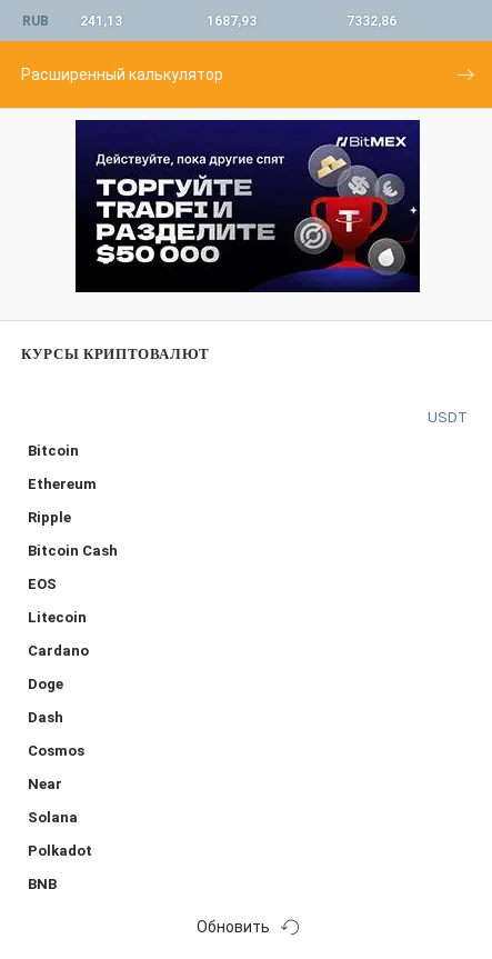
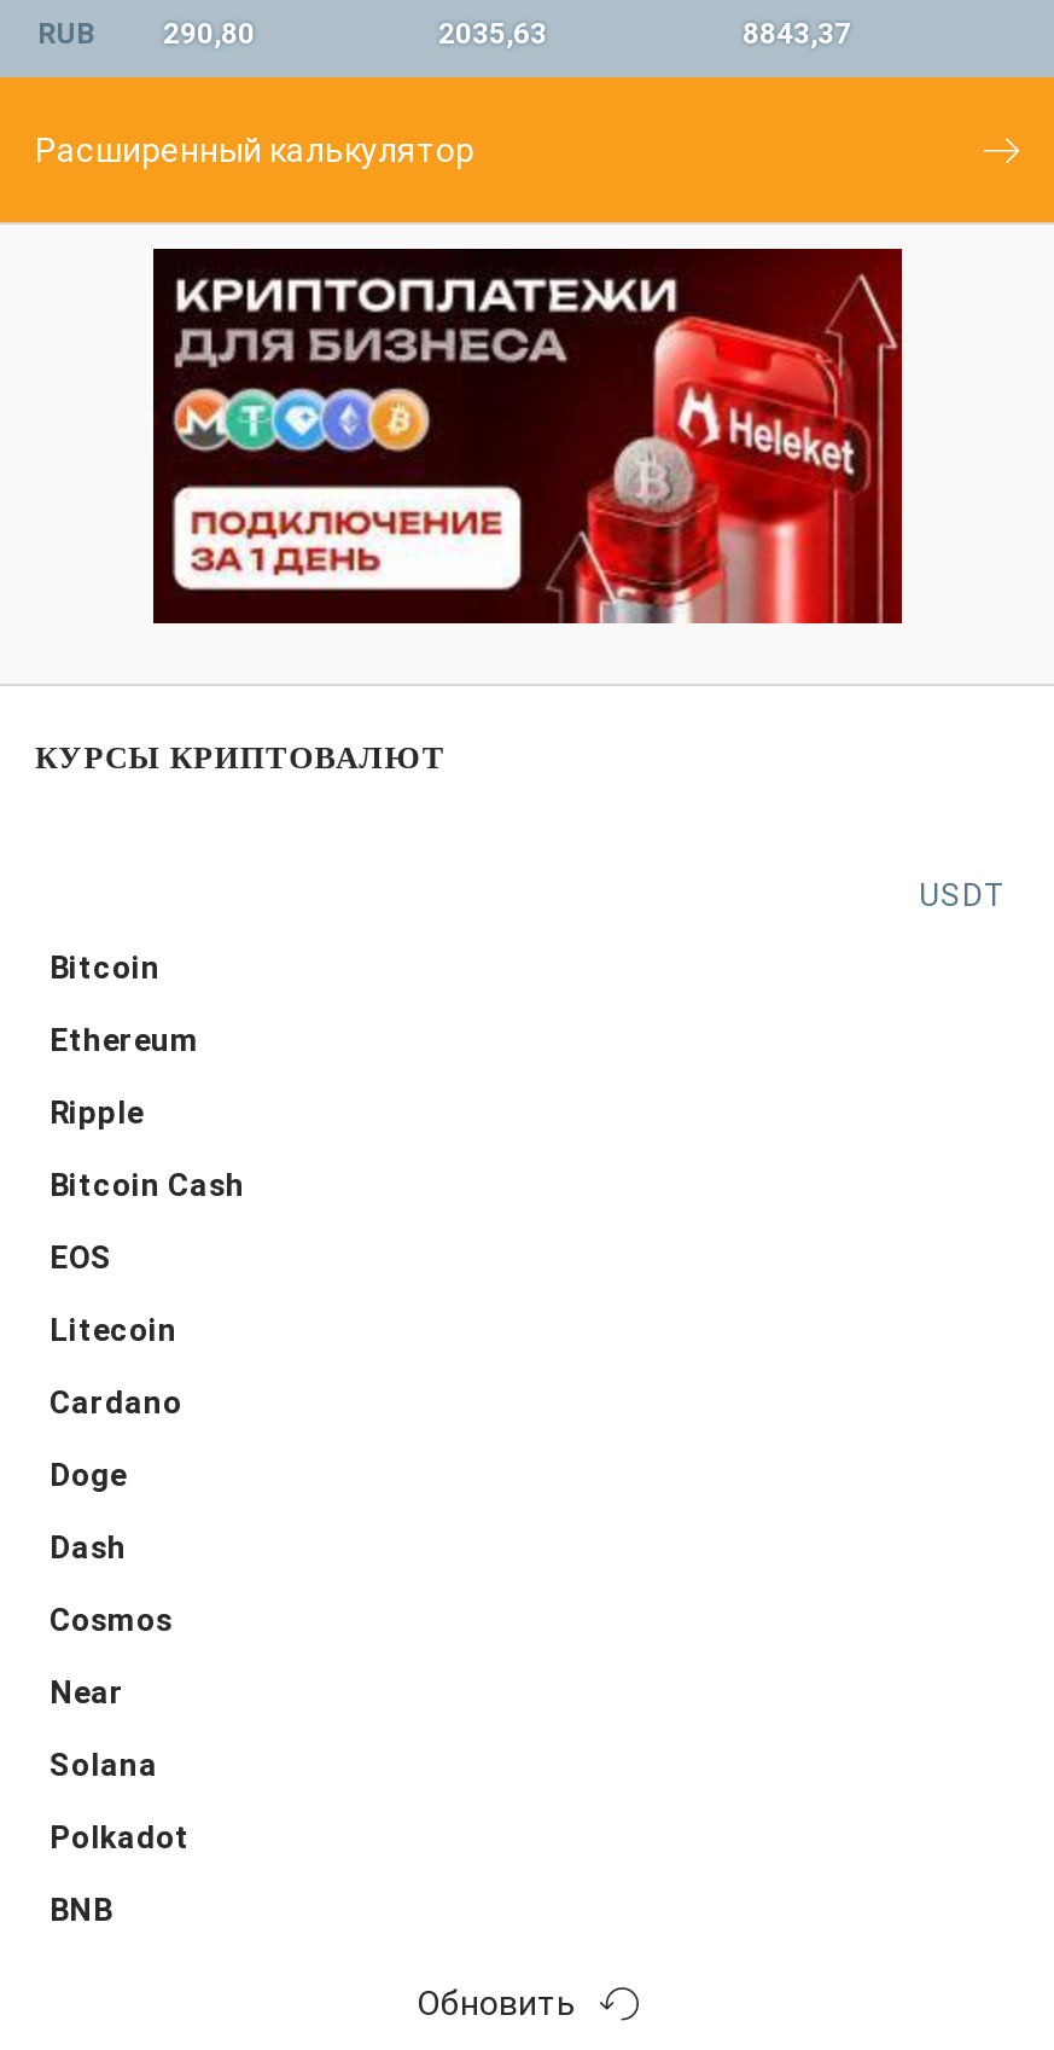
- RUB 241,13
+ RUB 290,80

- 1687,93
+ 2035,63

- 7332,86
+ 8843,37

- [image]
+ [image]
